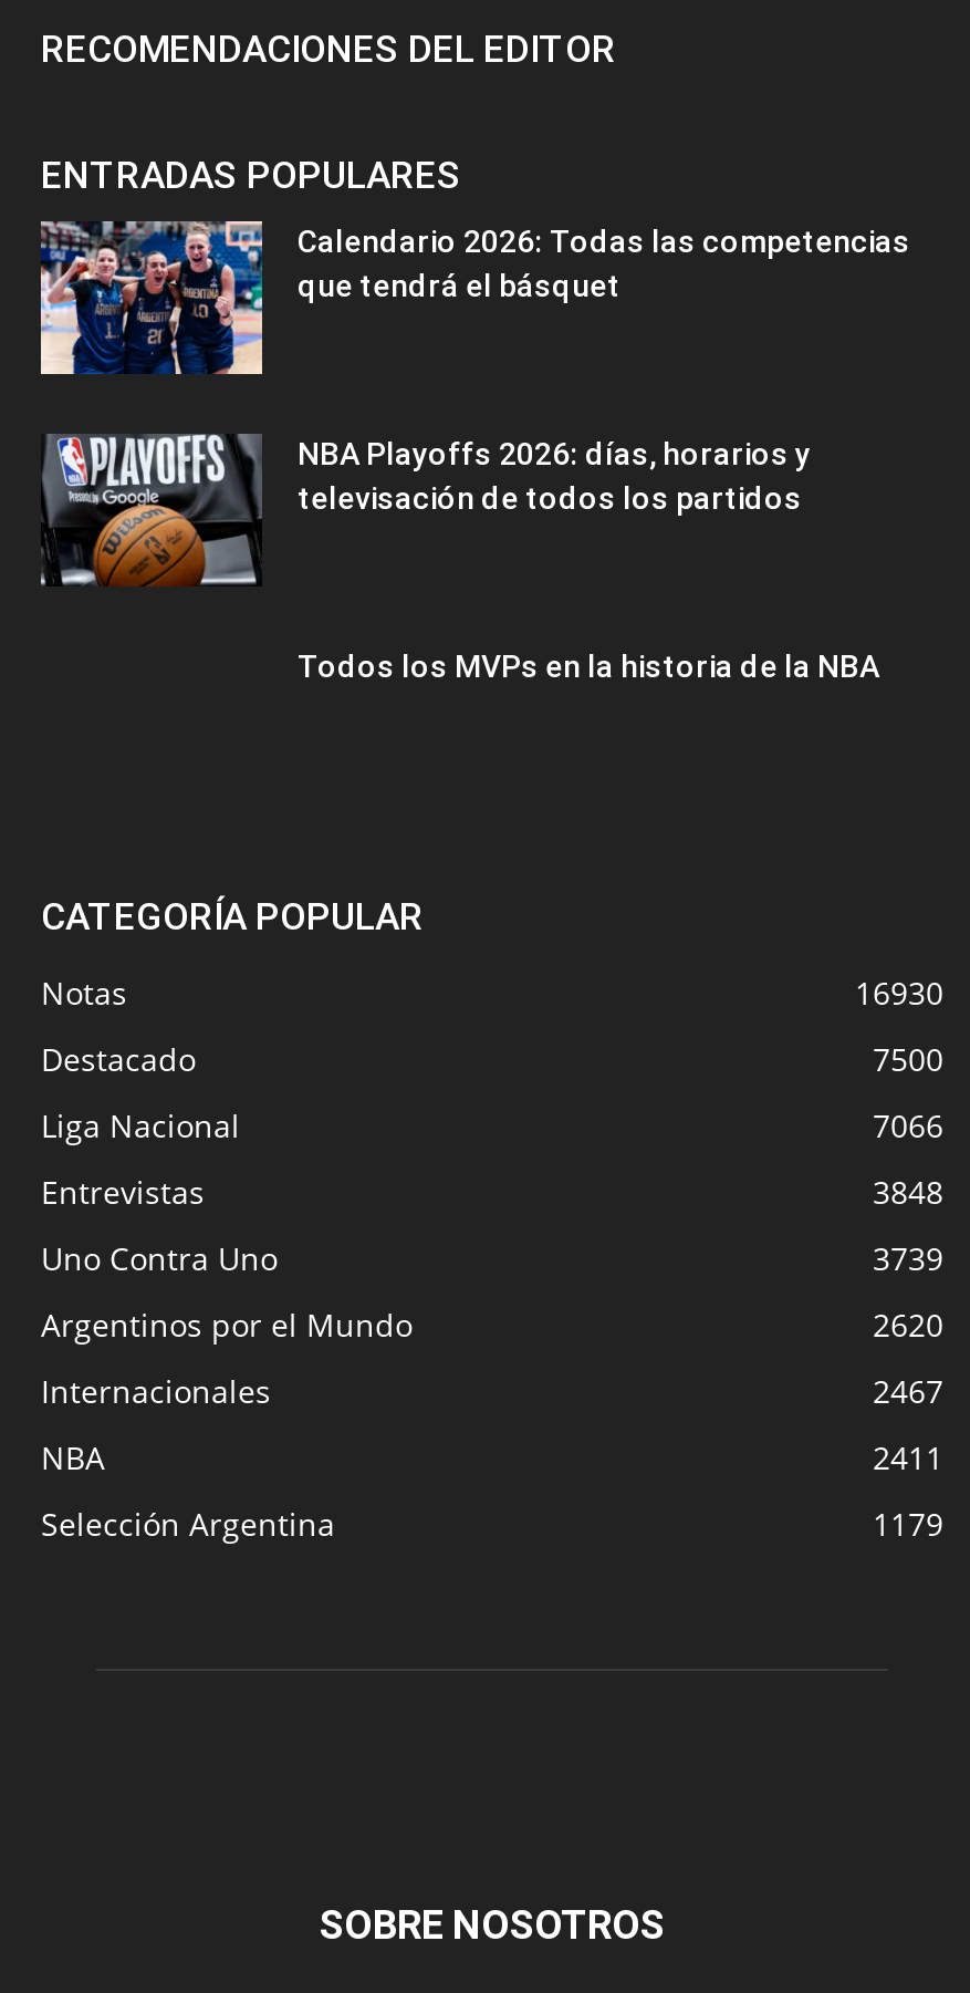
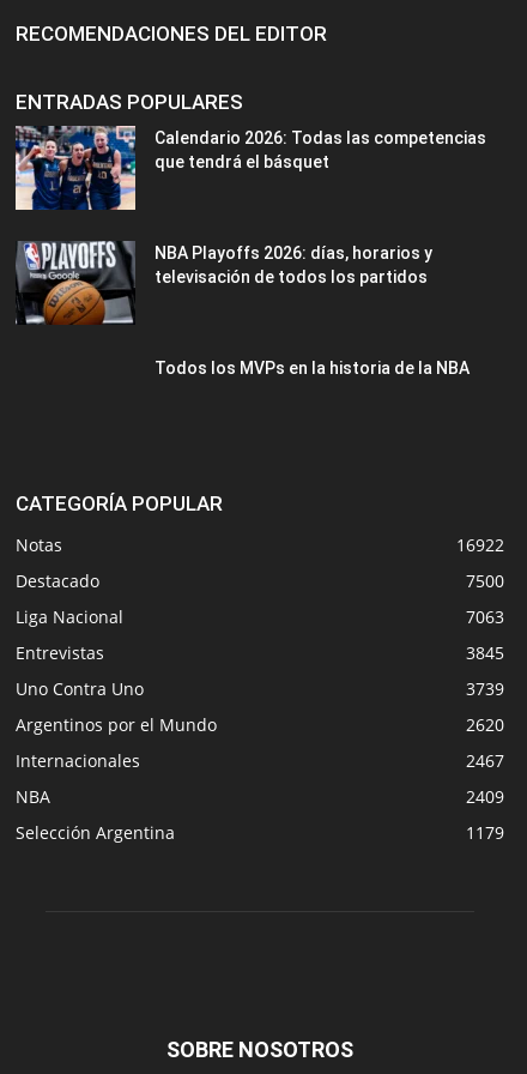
- 16930
+ 16922

- 7066
+ 7063

- 3848
+ 3845

- 2411
+ 2409
